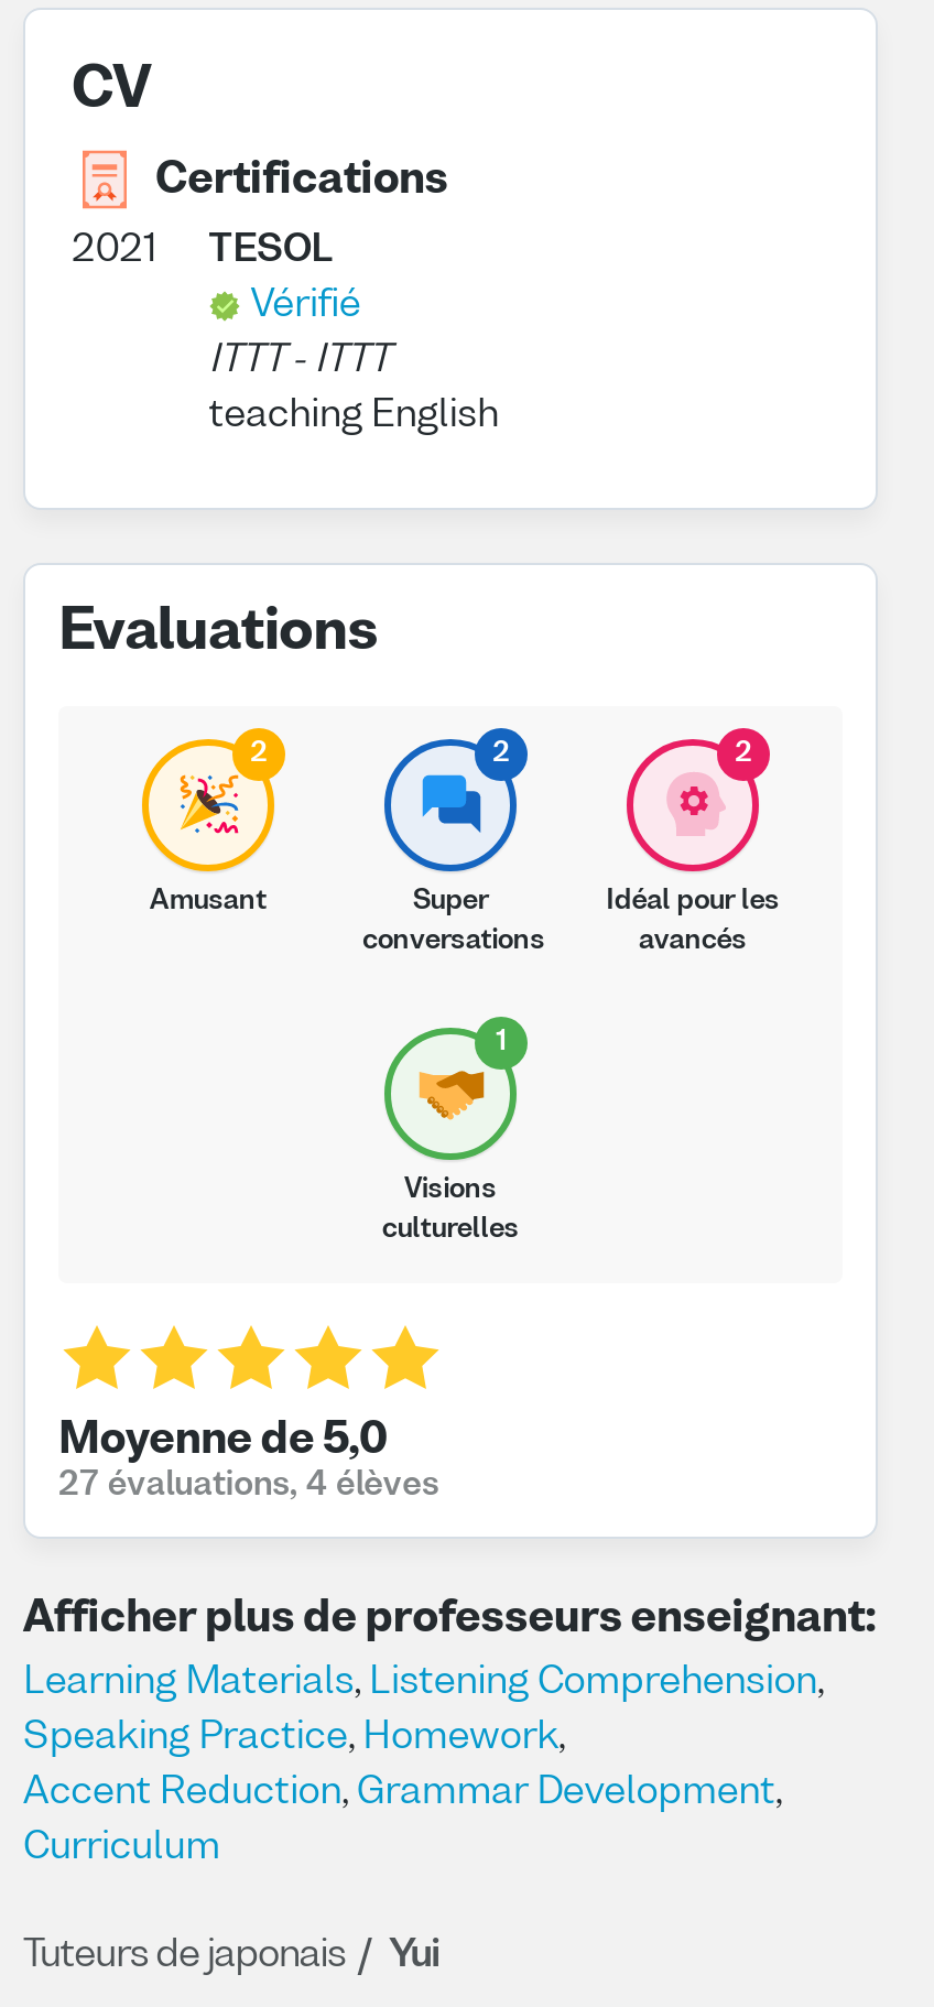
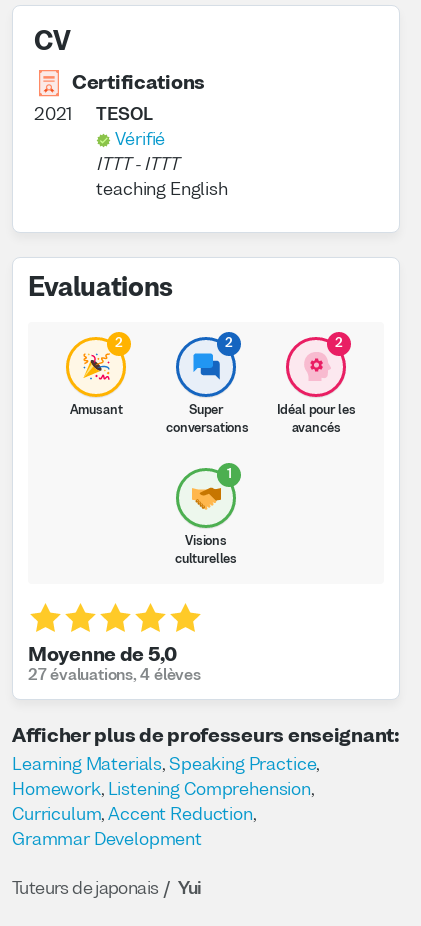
- Learning Materials, Listening Comprehension,
+ Learning Materials, Speaking Practice,

- Speaking Practice, Homework,
+ Homework, Listening Comprehension,

- Accent Reduction, Grammar Development,
+ Curriculum, Accent Reduction,

- Curriculum
+ Grammar Development
